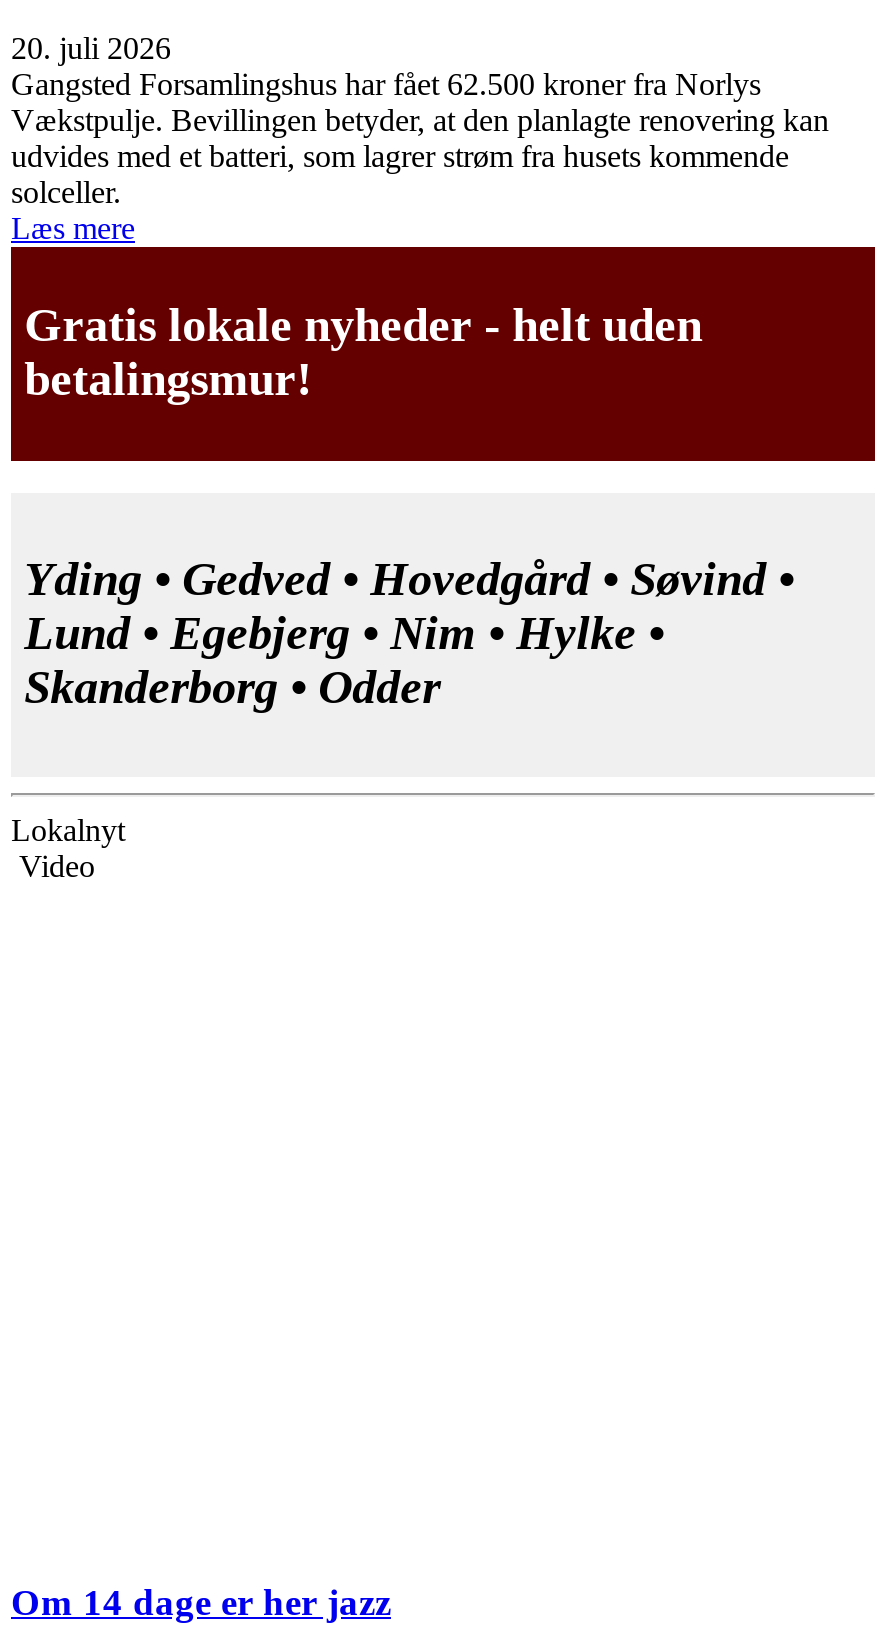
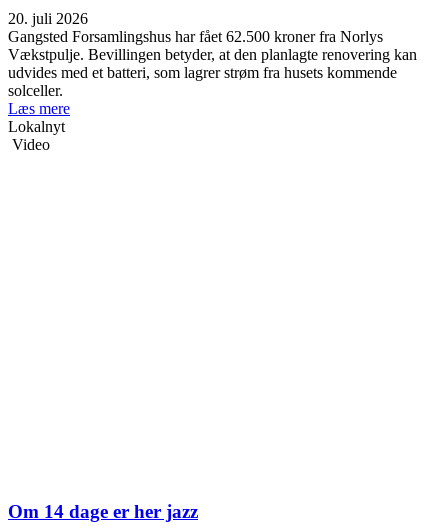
- [image]
- Gratis lokale nyheder - helt uden
- betalingsmur!

- Yding • Gedved • Hovedgård • Søvind •
- Lund • Egebjerg • Nim • Hylke •
- Skanderborg • Odder
